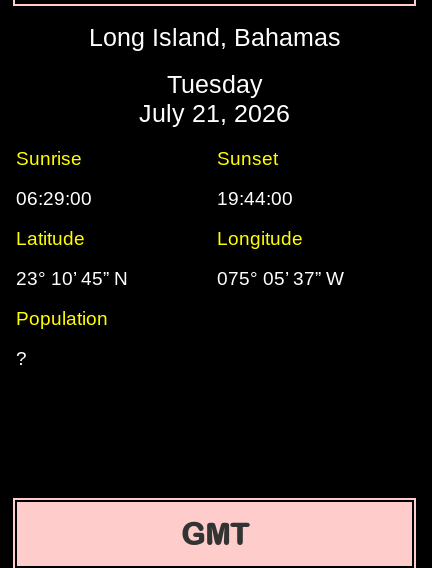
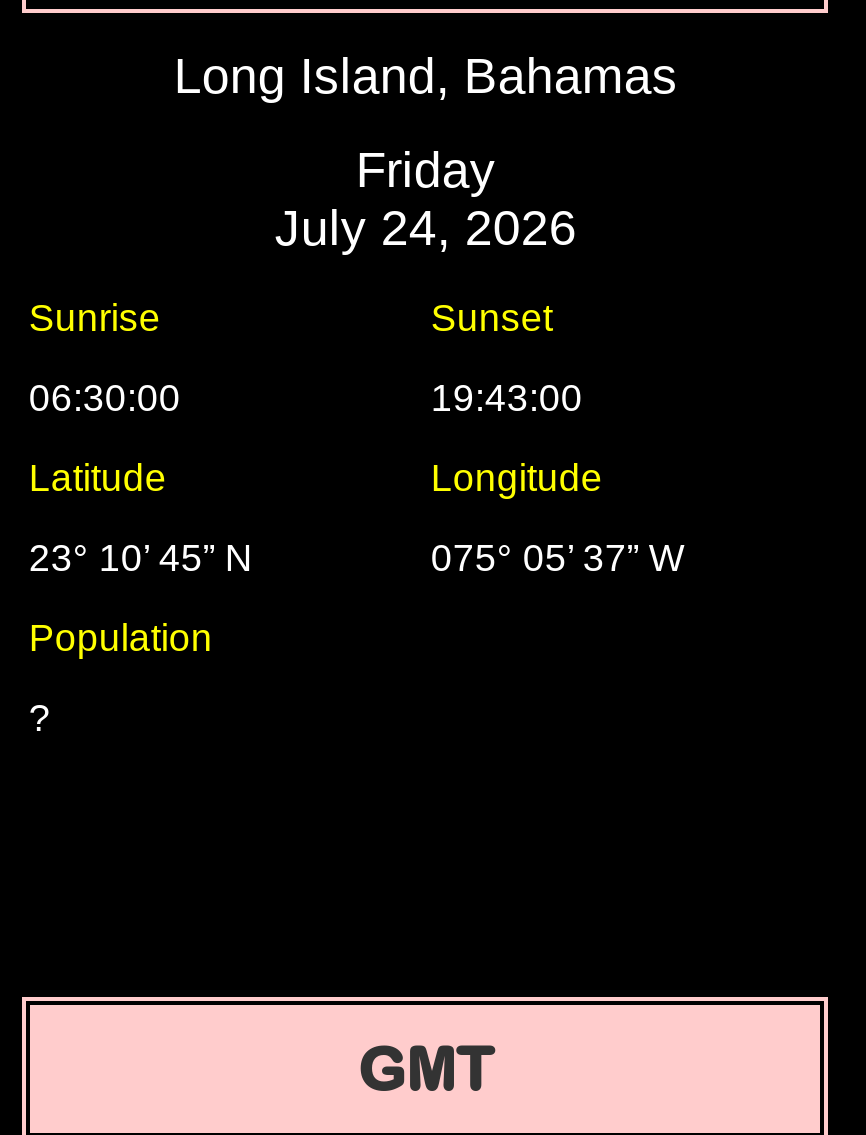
- Tuesday
- July 21, 2026
+ Friday
+ July 24, 2026

- 06:29:00
+ 06:30:00

- 19:44:00
+ 19:43:00
